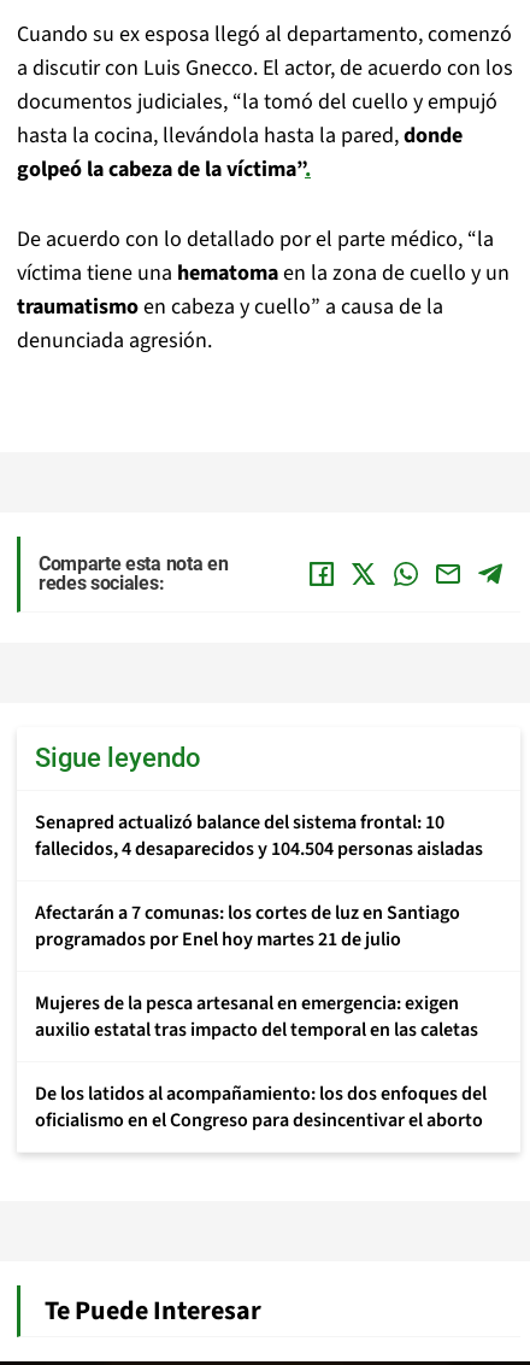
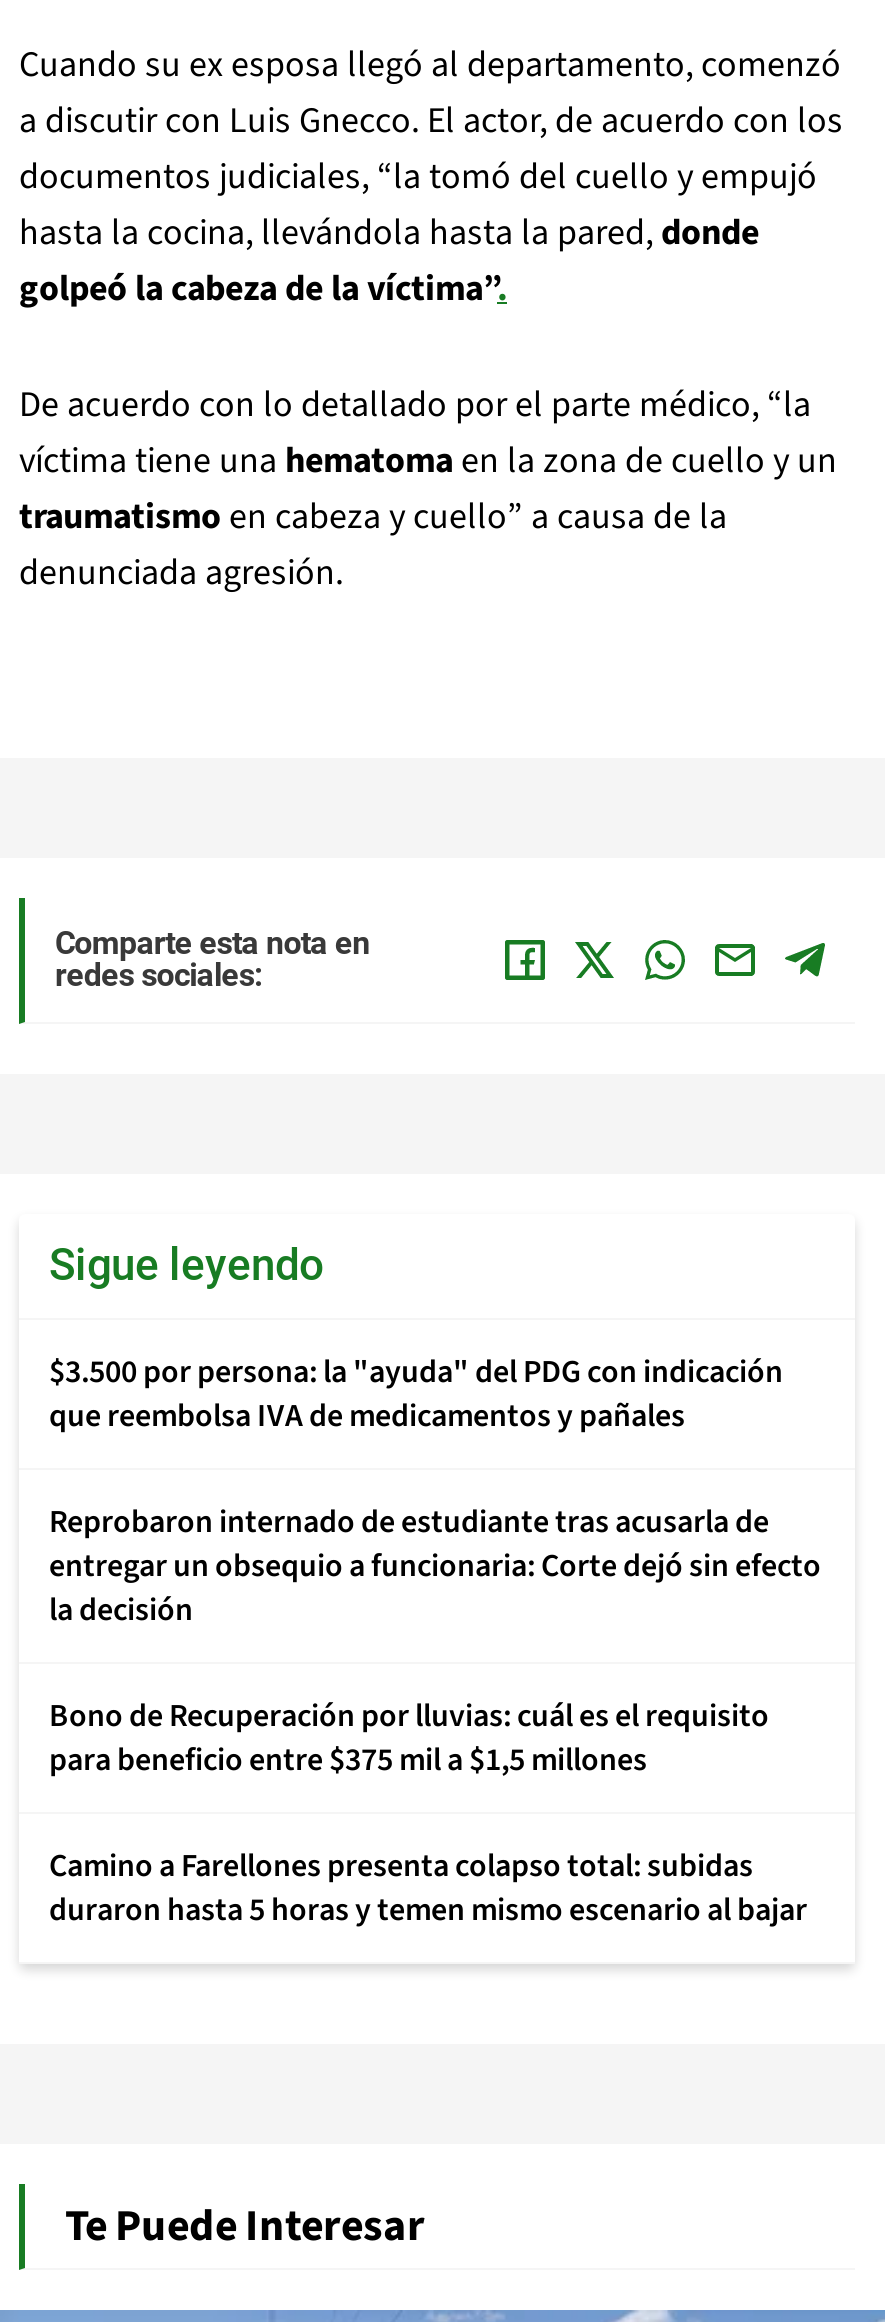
- Senapred actualizó balance del sistema frontal: 10
- fallecidos, 4 desaparecidos y 104.504 personas aisladas
+ $3.500 por persona: la "ayuda" del PDG con indicación
+ que reembolsa IVA de medicamentos y pañales

- Afectarán a 7 comunas: los cortes de luz en Santiago
- programados por Enel hoy martes 21 de julio
+ Reprobaron internado de estudiante tras acusarla de
+ entregar un obsequio a funcionaria: Corte dejó sin efecto
+ la decisión

- Mujeres de la pesca artesanal en emergencia: exigen
- auxilio estatal tras impacto del temporal en las caletas
+ Bono de Recuperación por lluvias: cuál es el requisito
+ para beneficio entre $375 mil a $1,5 millones

- De los latidos al acompañamiento: los dos enfoques del
- oficialismo en el Congreso para desincentivar el aborto
+ Camino a Farellones presenta colapso total: subidas
+ duraron hasta 5 horas y temen mismo escenario al bajar
